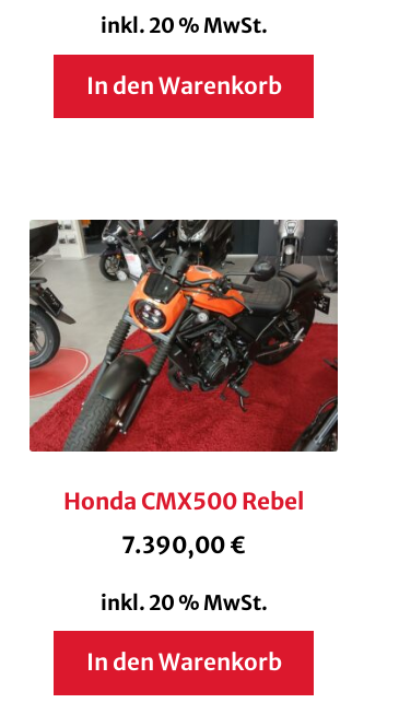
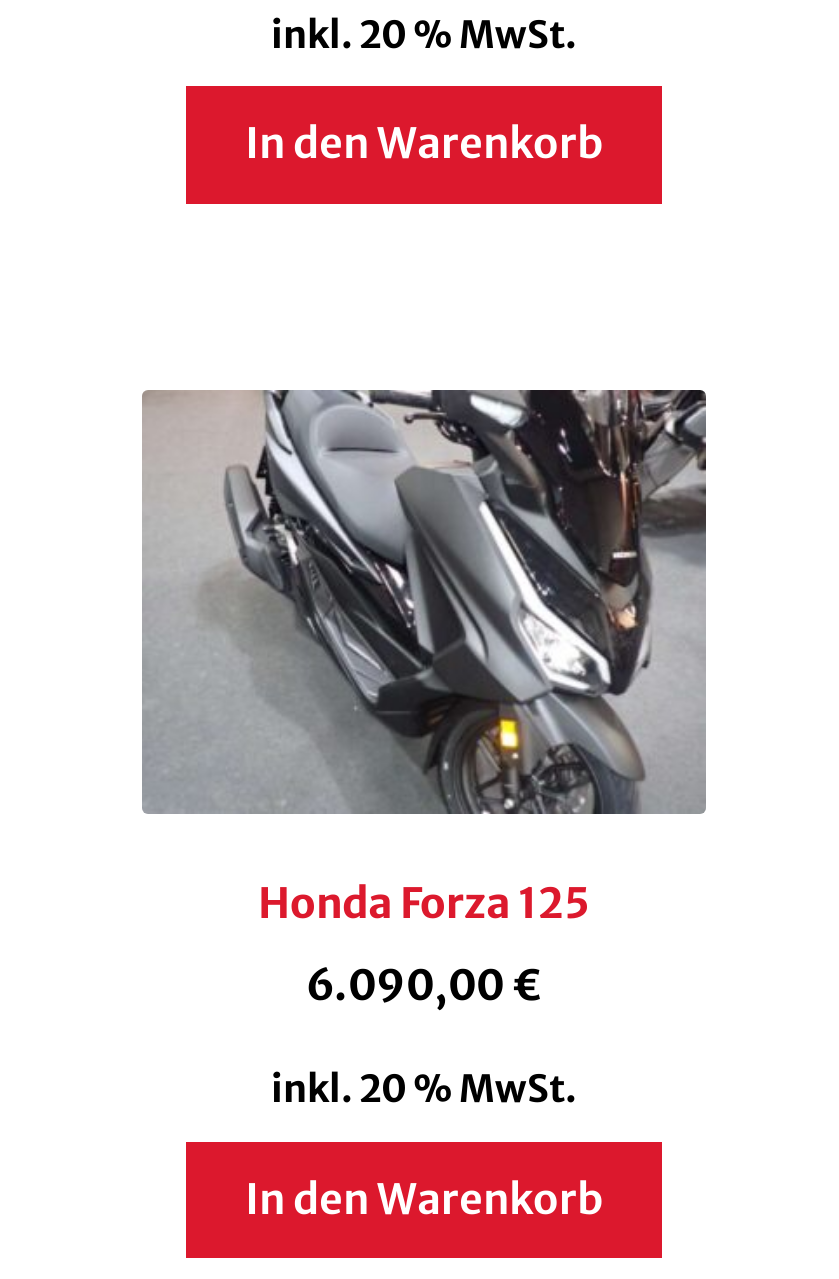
- [image]
- Honda CMX500 Rebel
+ [image]
+ Honda Forza 125

- 7.390,00 €
+ 6.090,00 €
